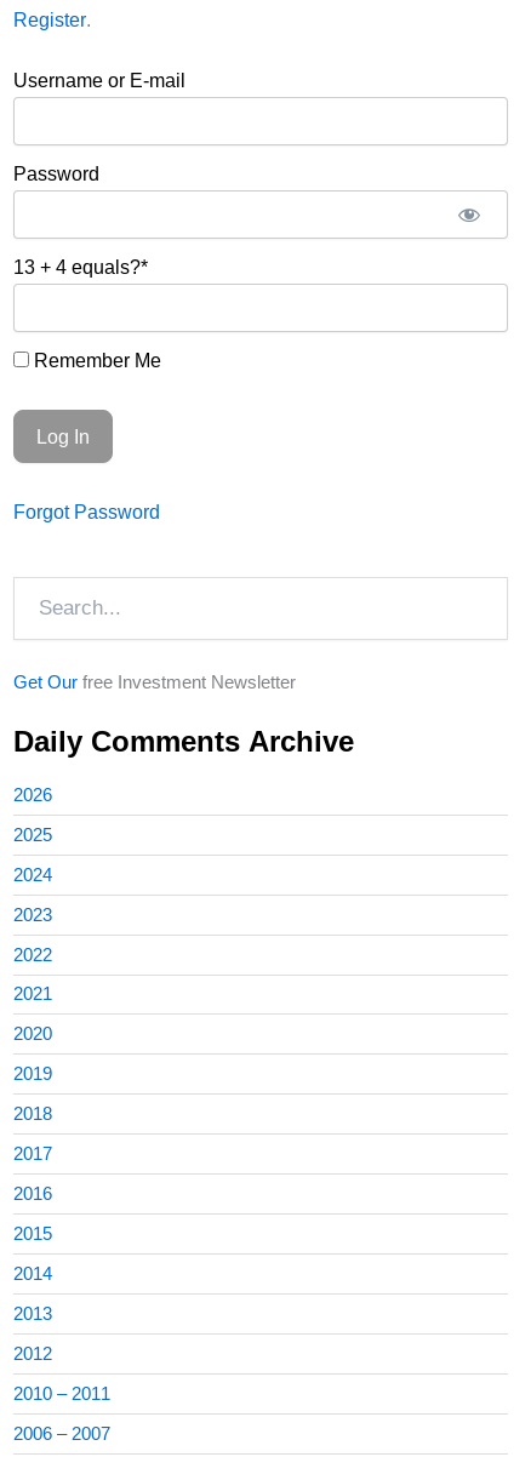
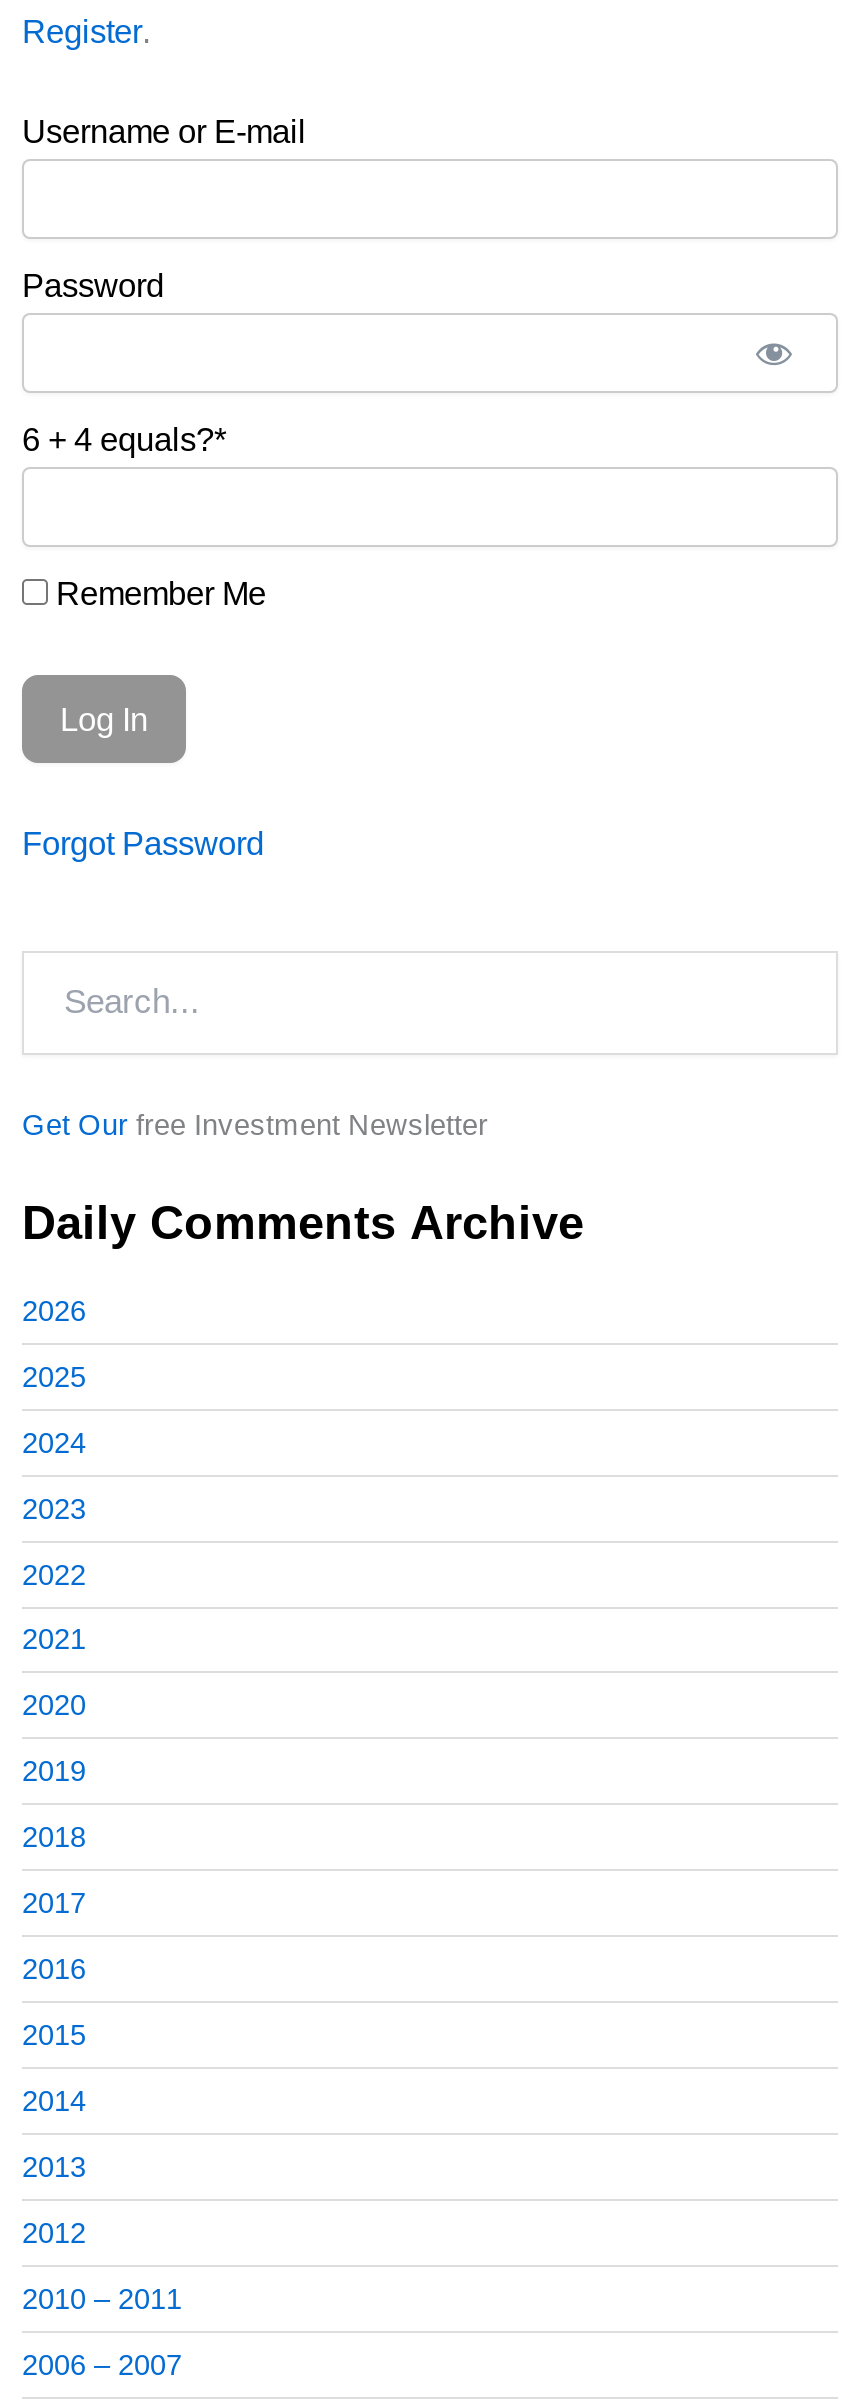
- 13 + 4 equals?*
+ 6 + 4 equals?*
